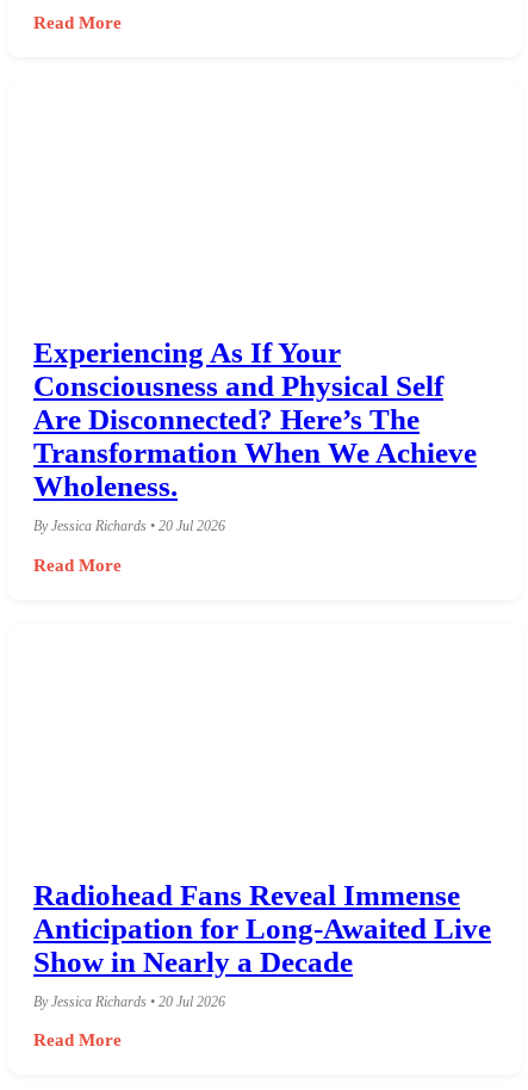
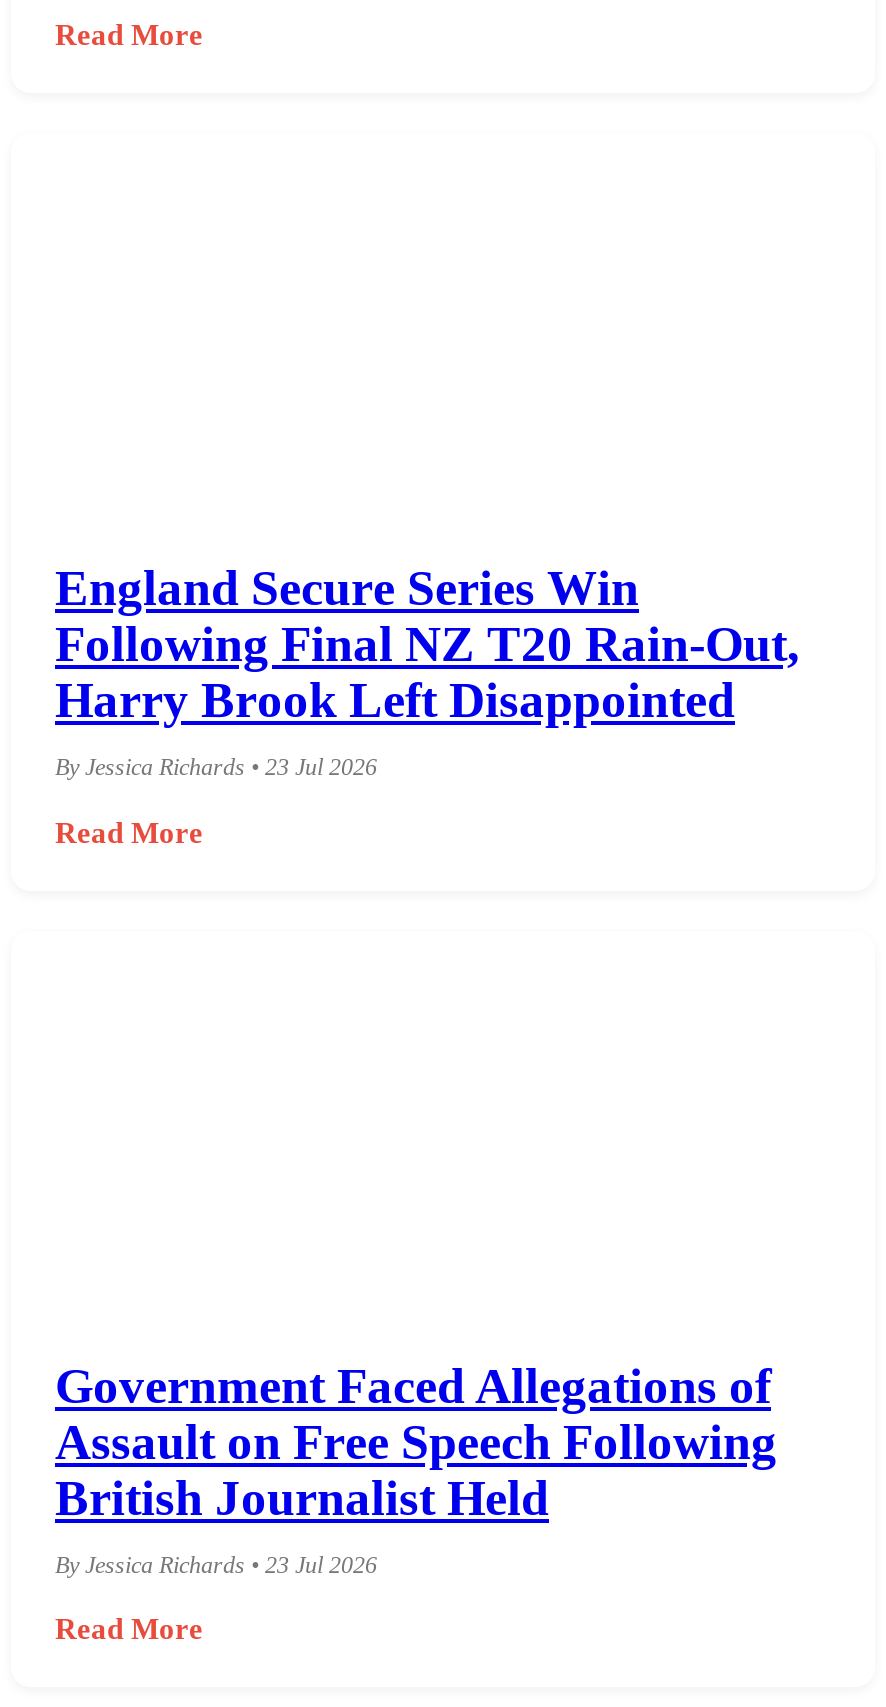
- Experiencing As If Your
- Consciousness and Physical Self
- Are Disconnected? Here’s The
- Transformation When We Achieve
- Wholeness.
+ England Secure Series Win
+ Following Final NZ T20 Rain-Out,
+ Harry Brook Left Disappointed

- By Jessica Richards • 20 Jul 2026
+ By Jessica Richards • 23 Jul 2026

- Radiohead Fans Reveal Immense
- Anticipation for Long-Awaited Live
- Show in Nearly a Decade
+ Government Faced Allegations of
+ Assault on Free Speech Following
+ British Journalist Held

- By Jessica Richards • 20 Jul 2026
+ By Jessica Richards • 23 Jul 2026
